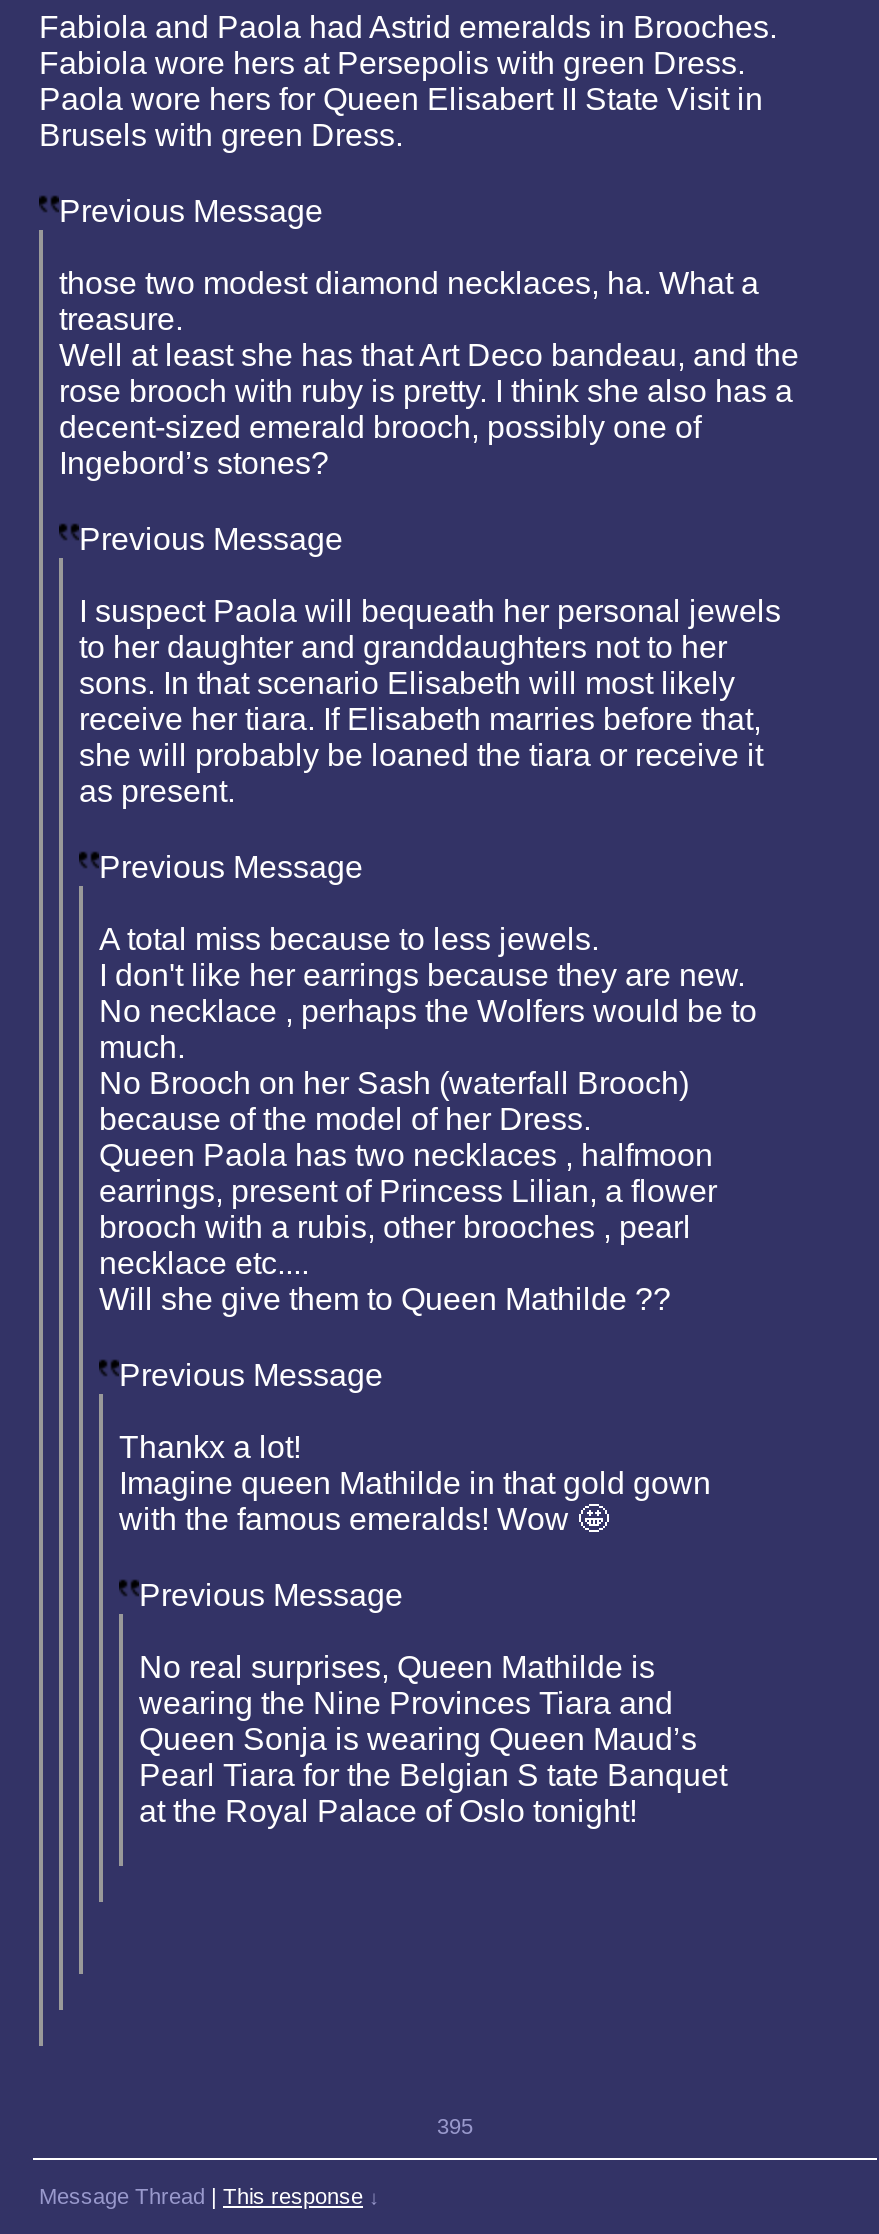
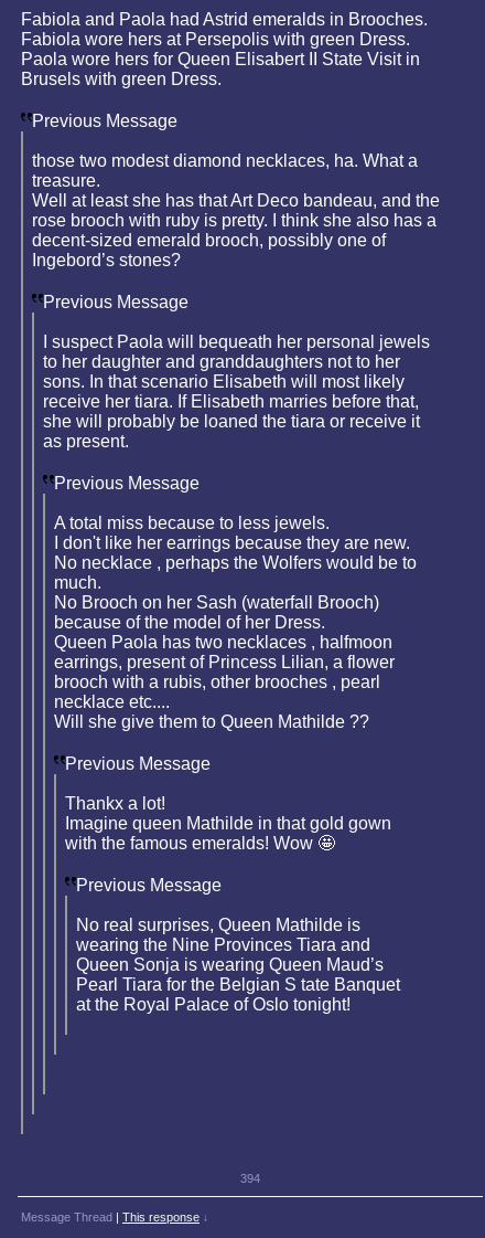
- 395
+ 394
